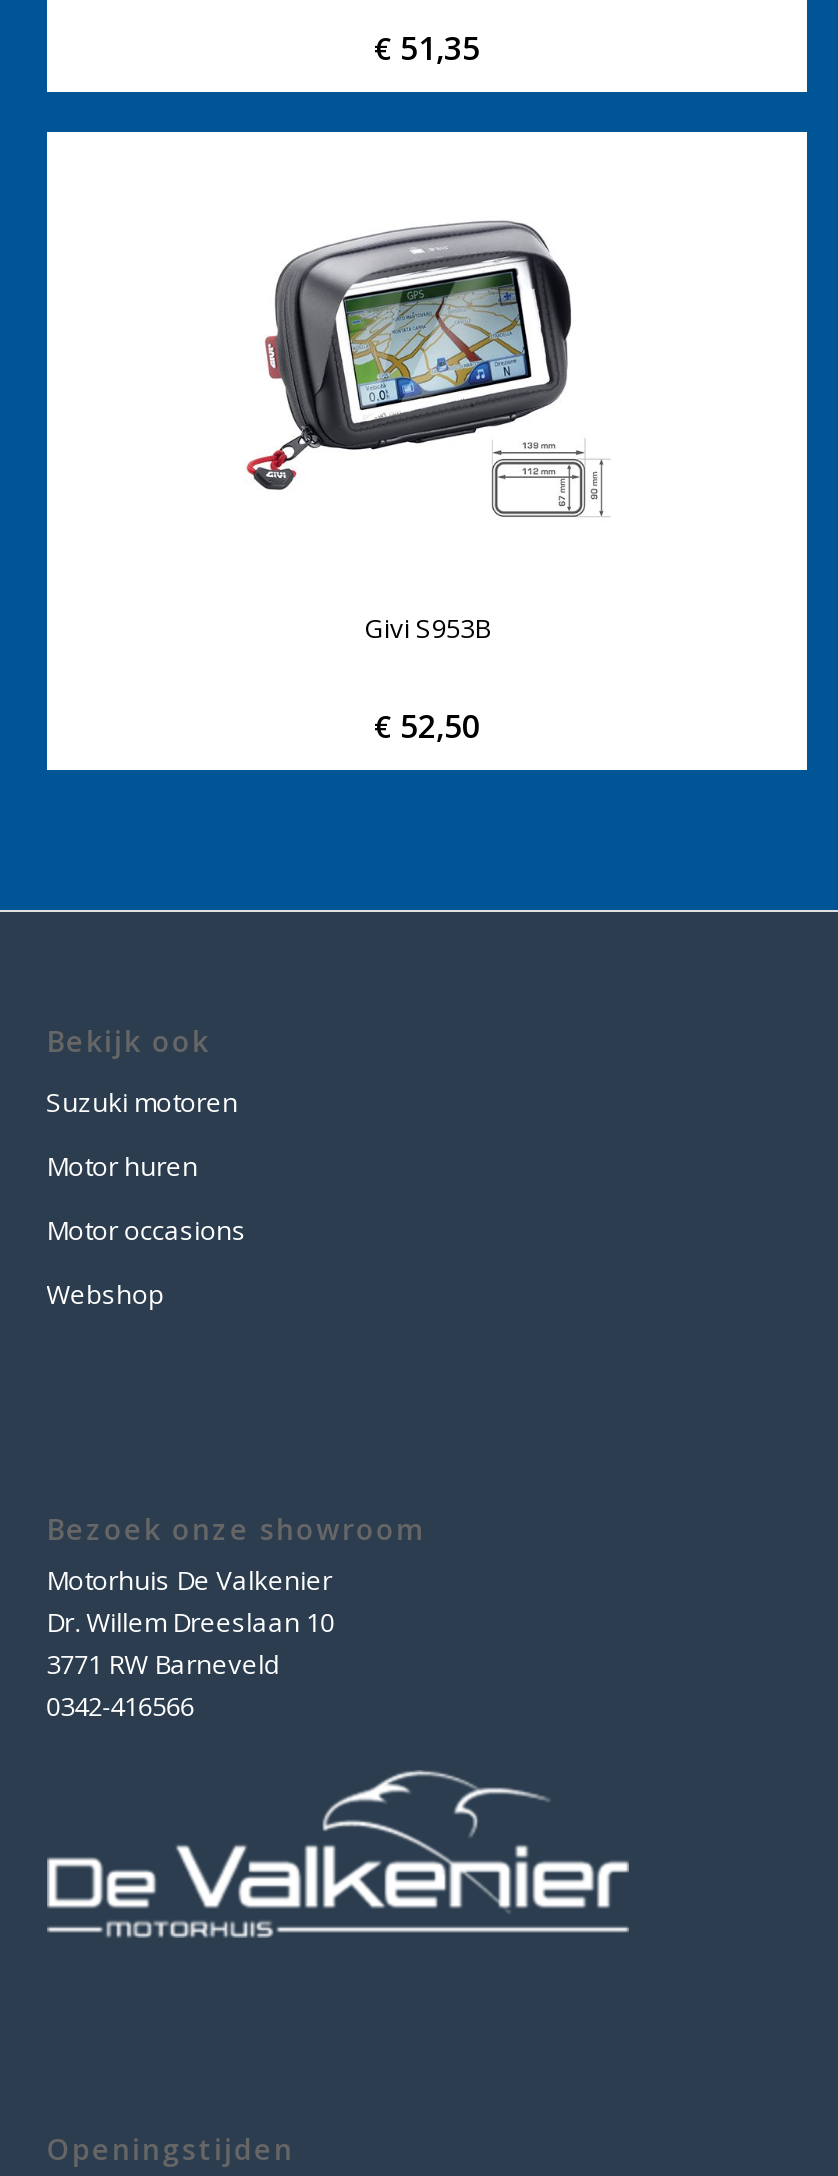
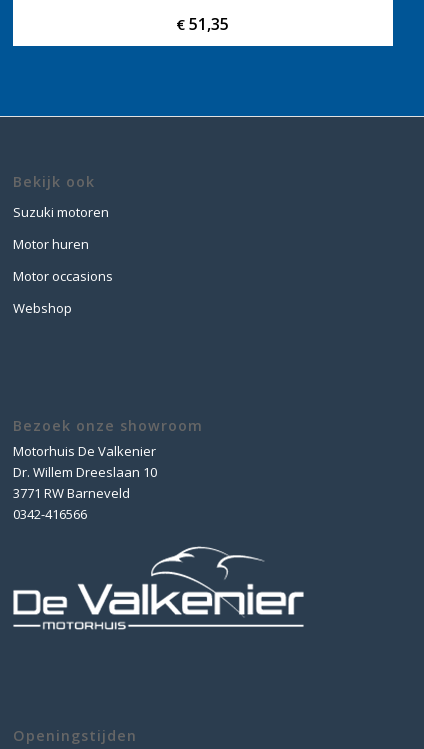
- [image]

- Givi S953B
- €52,50
